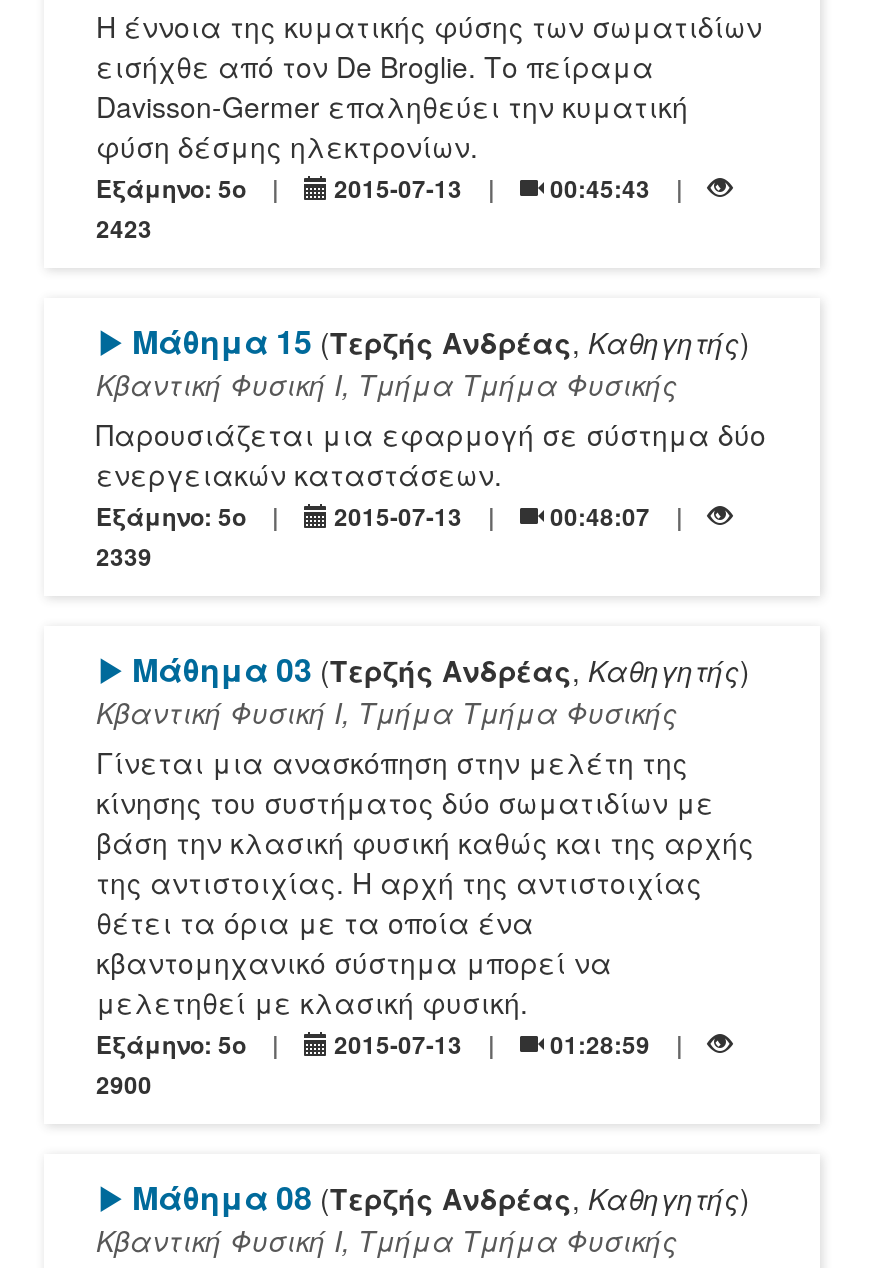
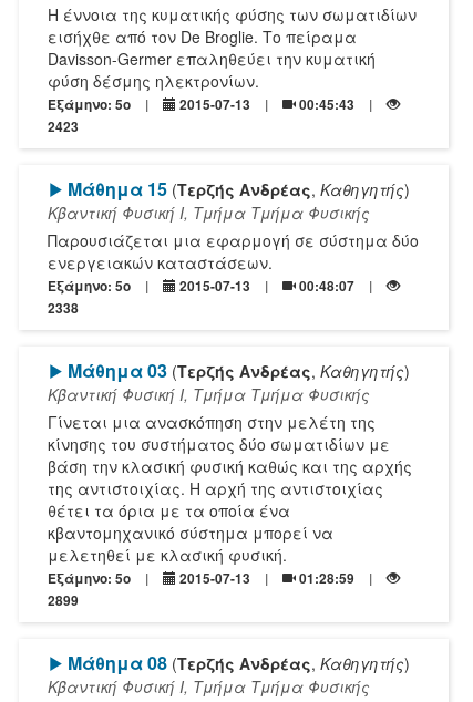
- 2339
+ 2338

- 2900
+ 2899
